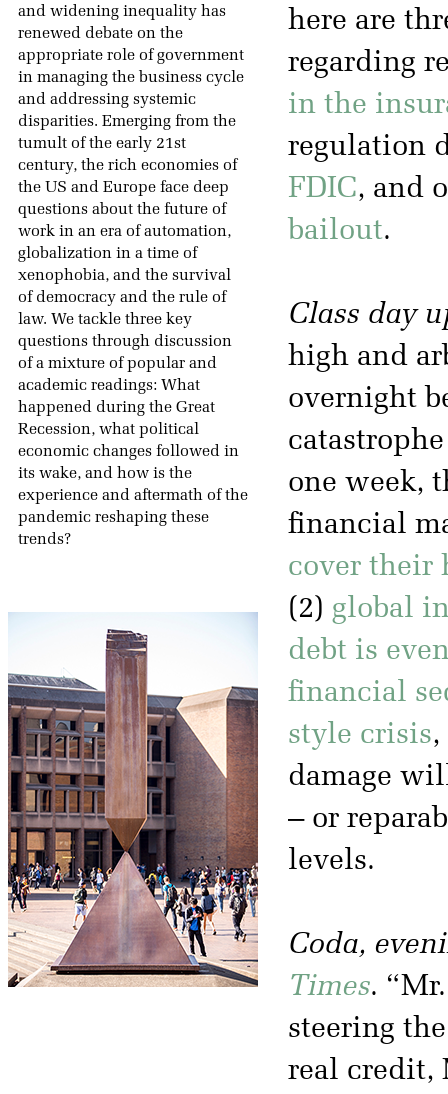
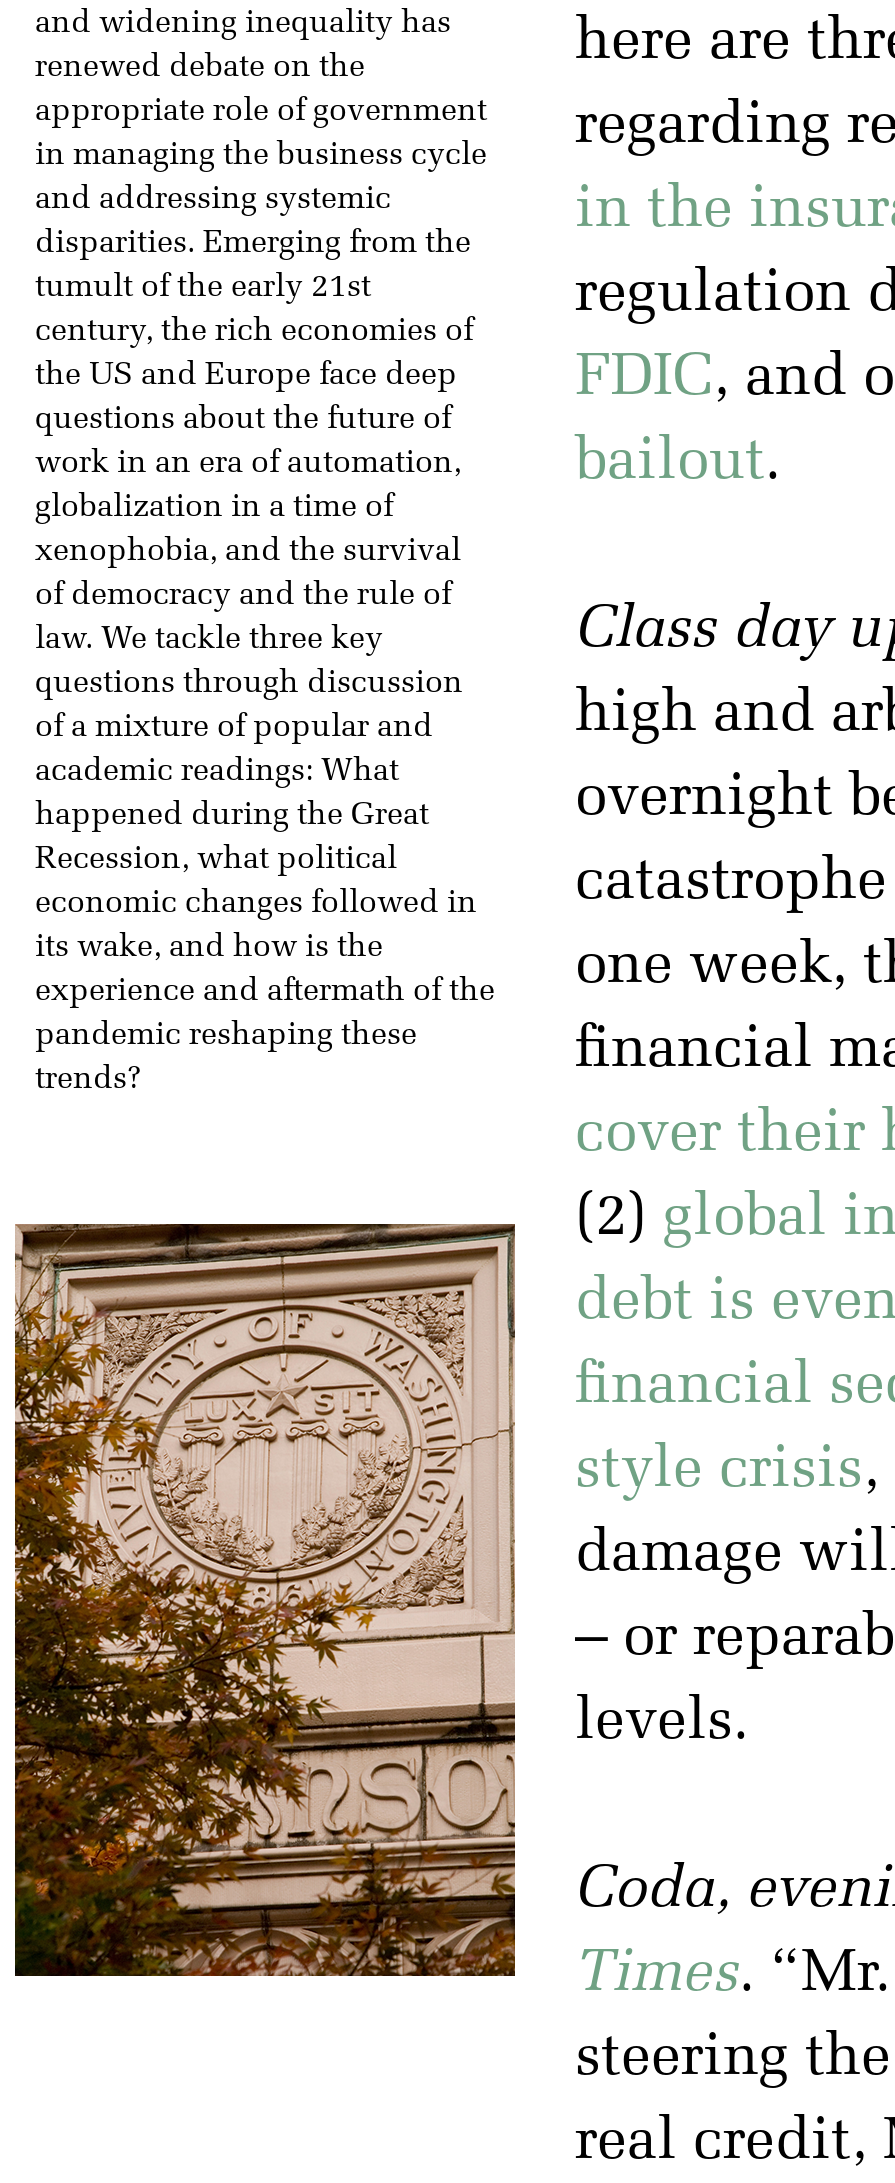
- [image]
+ [image]
